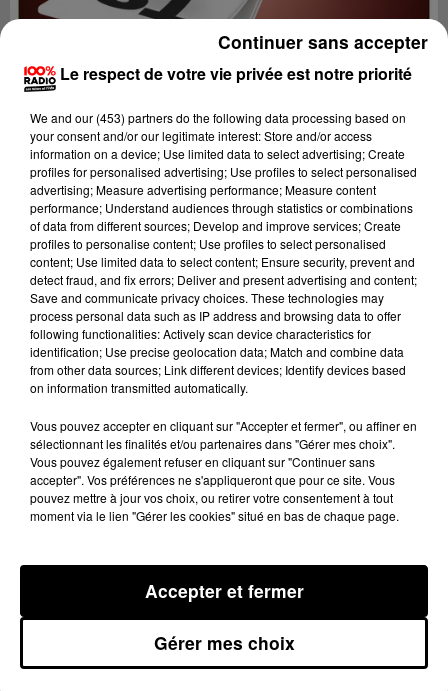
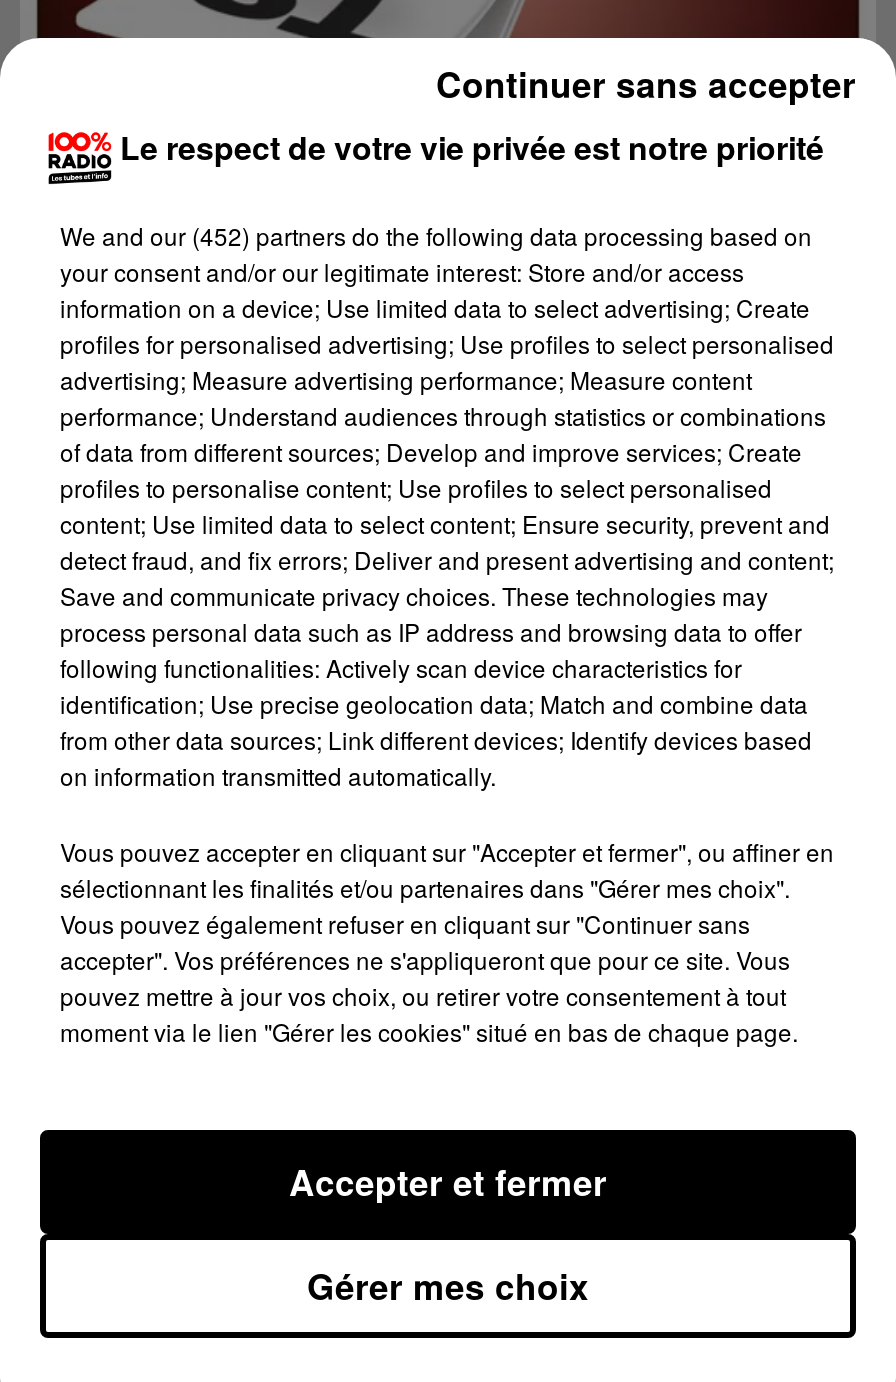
- We and our (453) partners do the following data processing based on
+ We and our (452) partners do the following data processing based on
